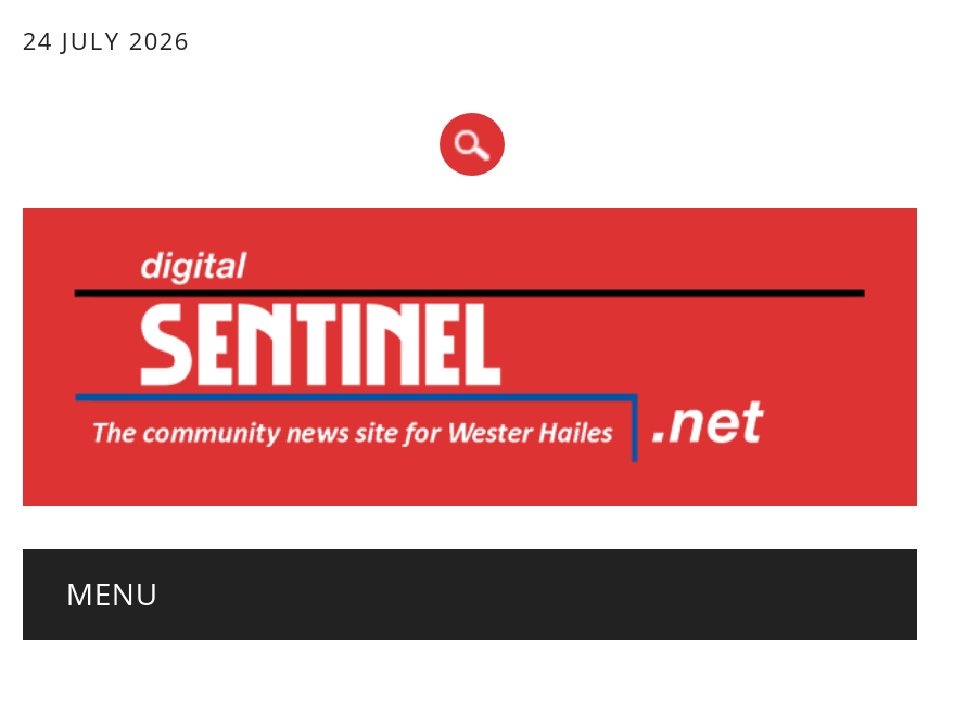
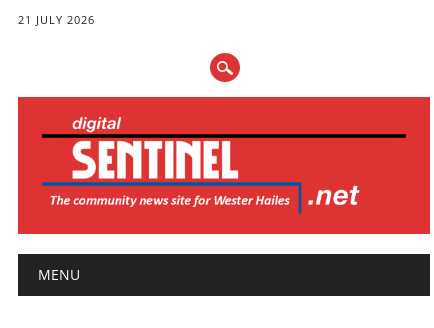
- 24 JULY 2026
+ 21 JULY 2026
